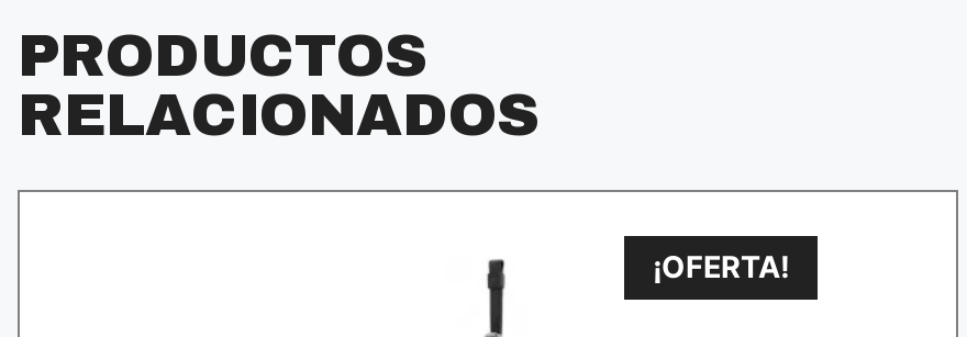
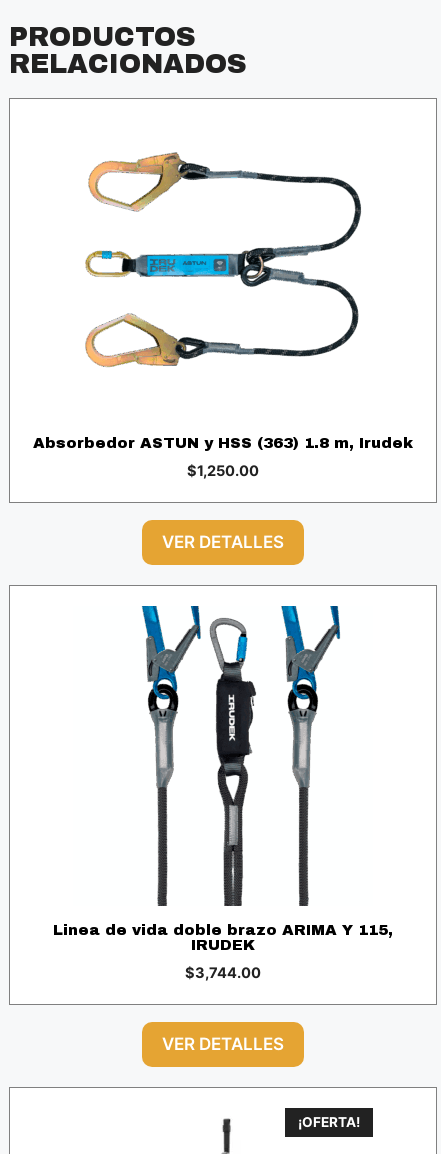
+ Absorbedor ASTUN y HSS (363) 1.8 m, Irudek
+ $1,250.00

+ [image]
+ Linea de vida doble brazo ARIMA Y 115,
+ IRUDEK
+ $3,744.00

+ [image]

+ VER DETALLES

+ VER DETALLES

+ [image]

+ [image]
